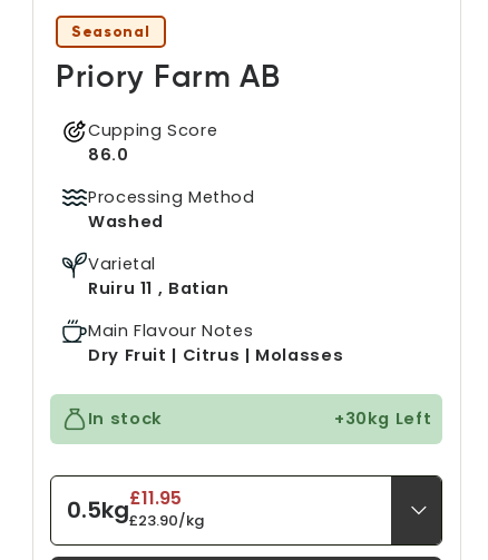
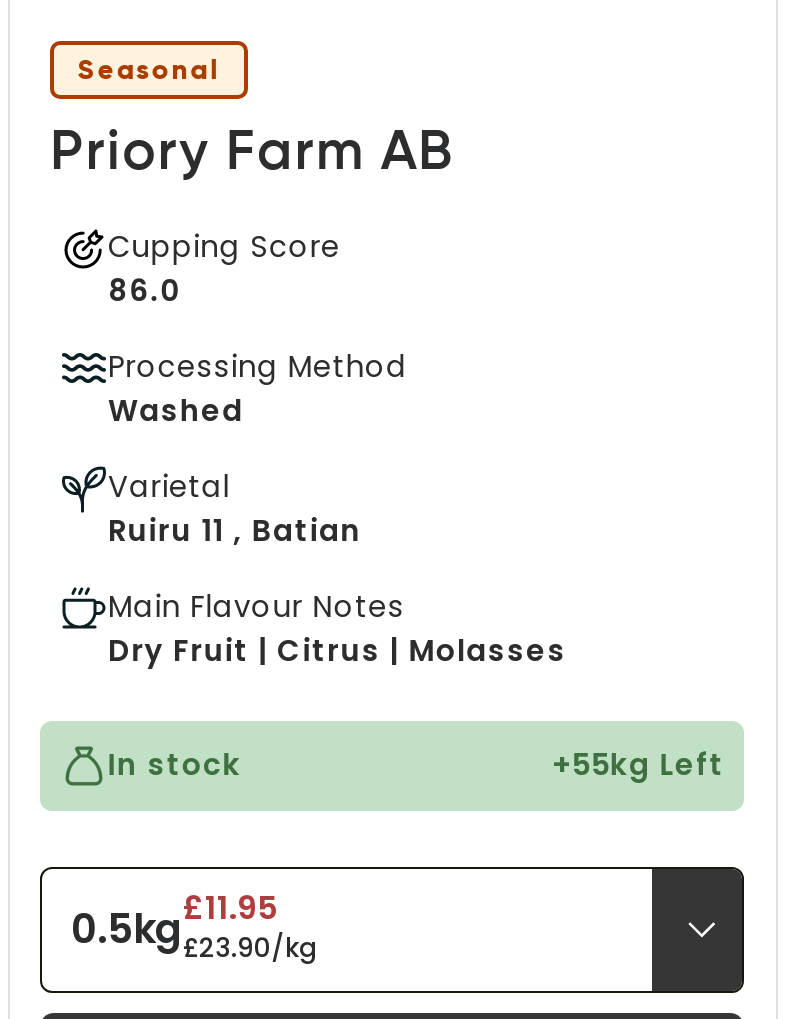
- +30kg Left
+ +55kg Left
